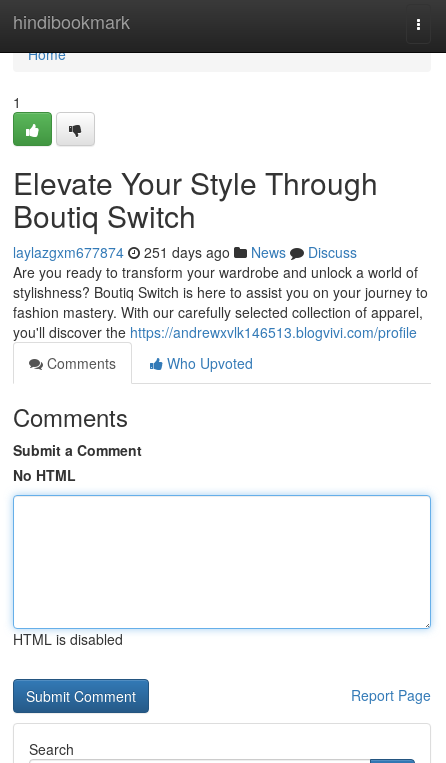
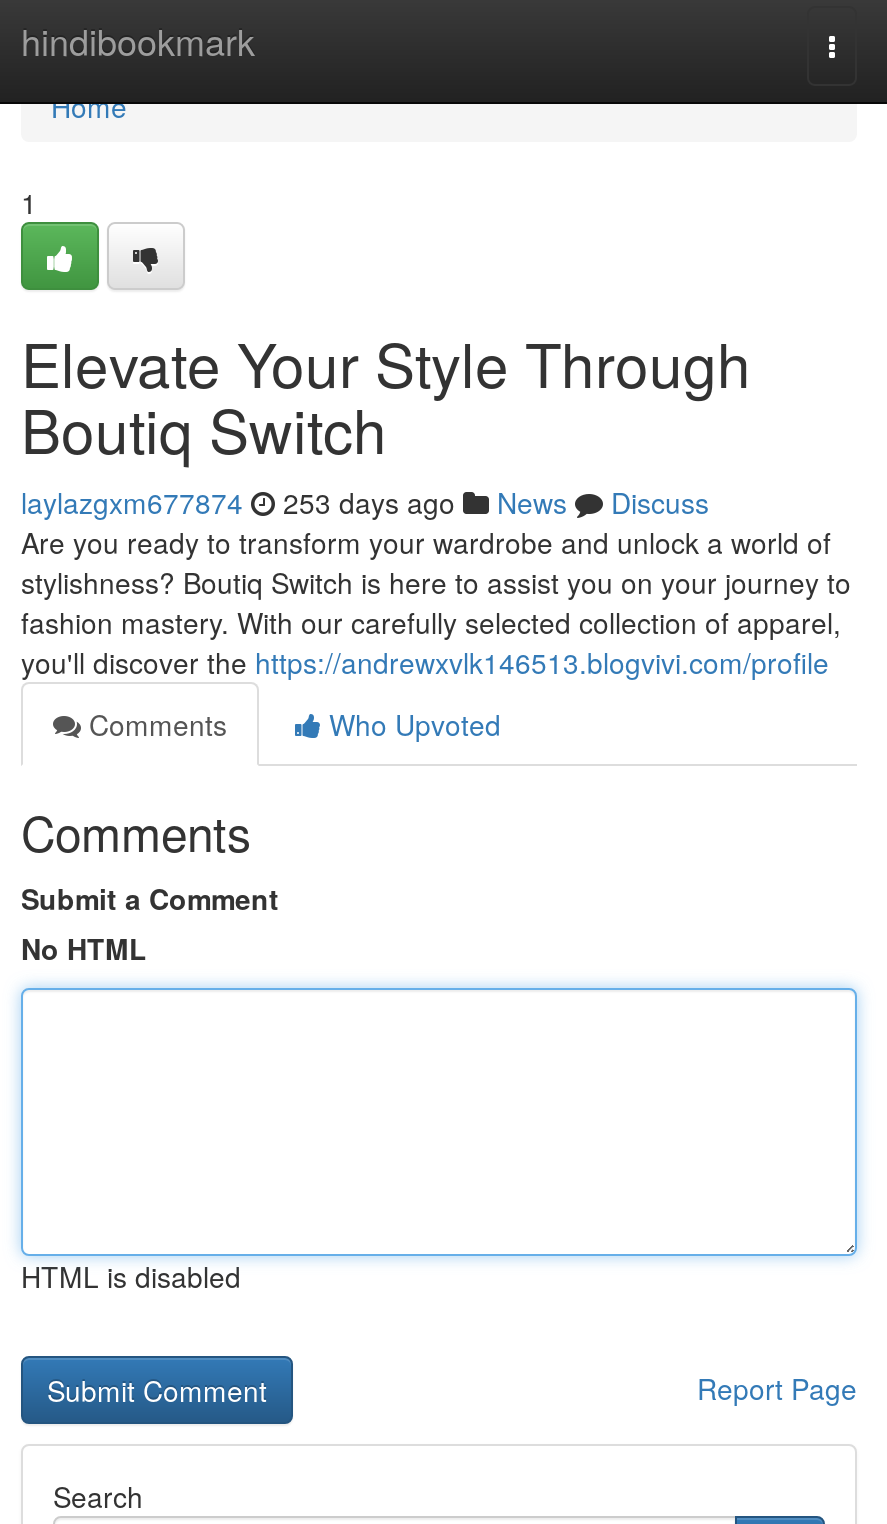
- laylazgxm677874 251 days ago News Discuss
+ laylazgxm677874 253 days ago News Discuss
